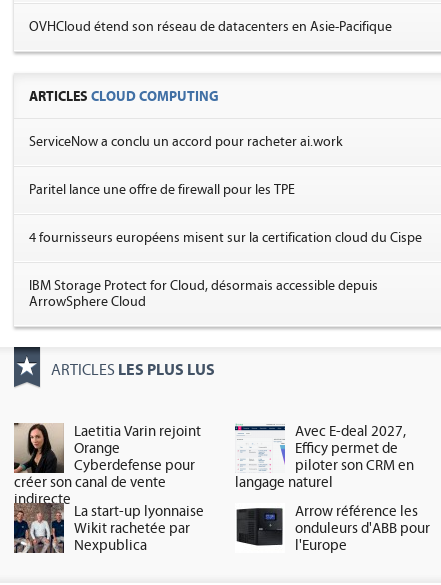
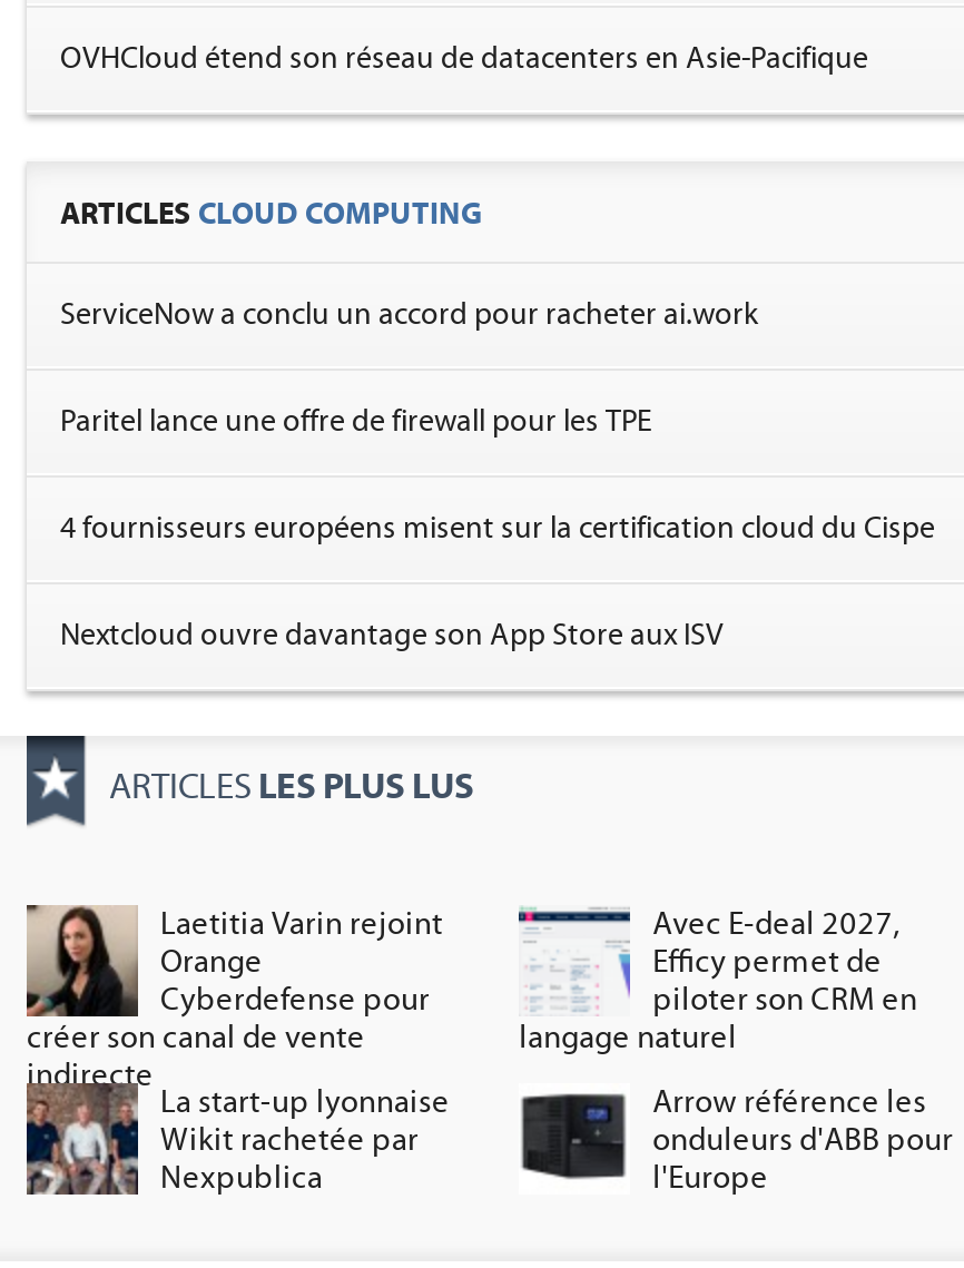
- IBM Storage Protect for Cloud, désormais accessible depuis
- ArrowSphere Cloud
+ Nextcloud ouvre davantage son App Store aux ISV
